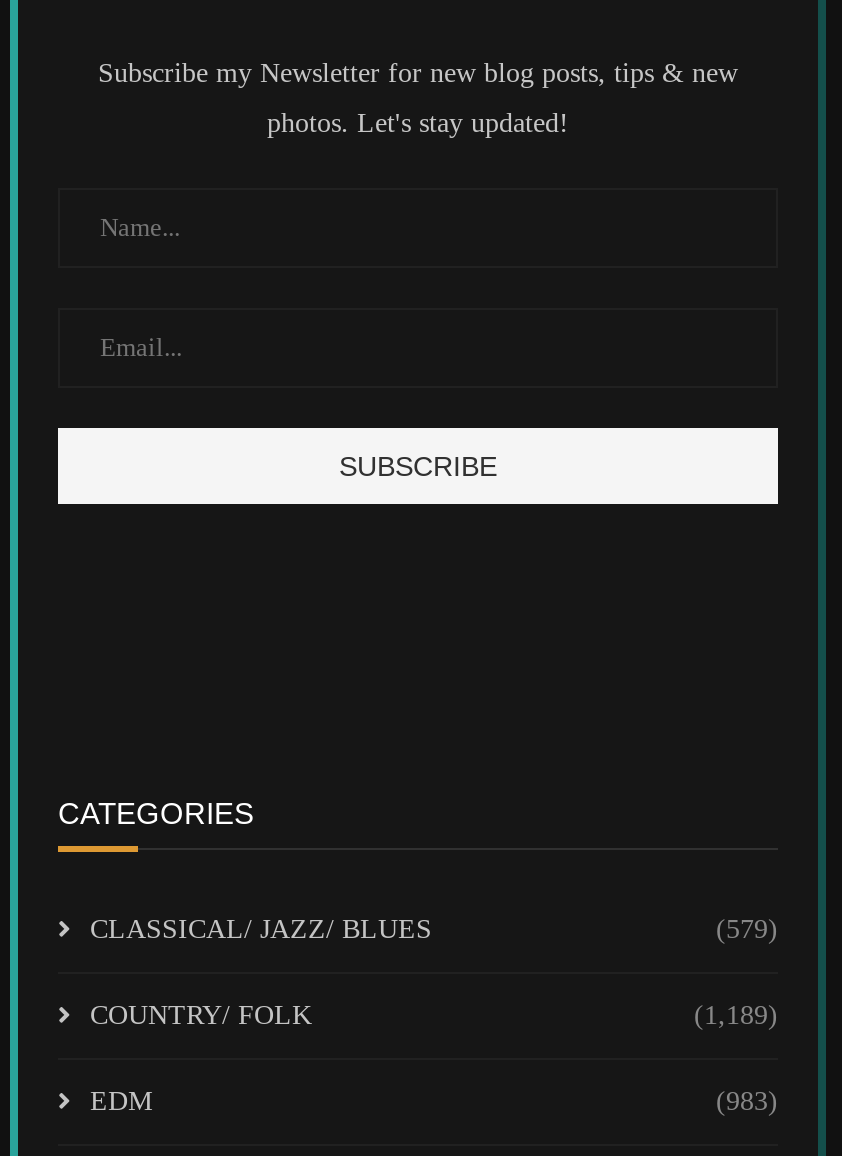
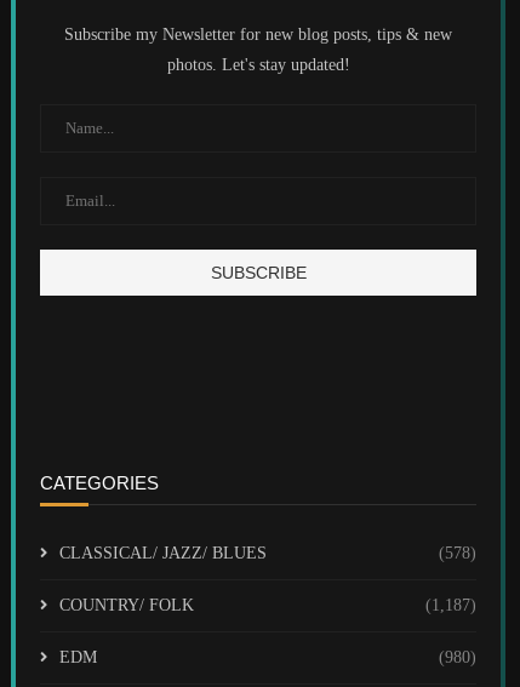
- (579)
+ (578)

- (1,189)
+ (1,187)

- (983)
+ (980)
